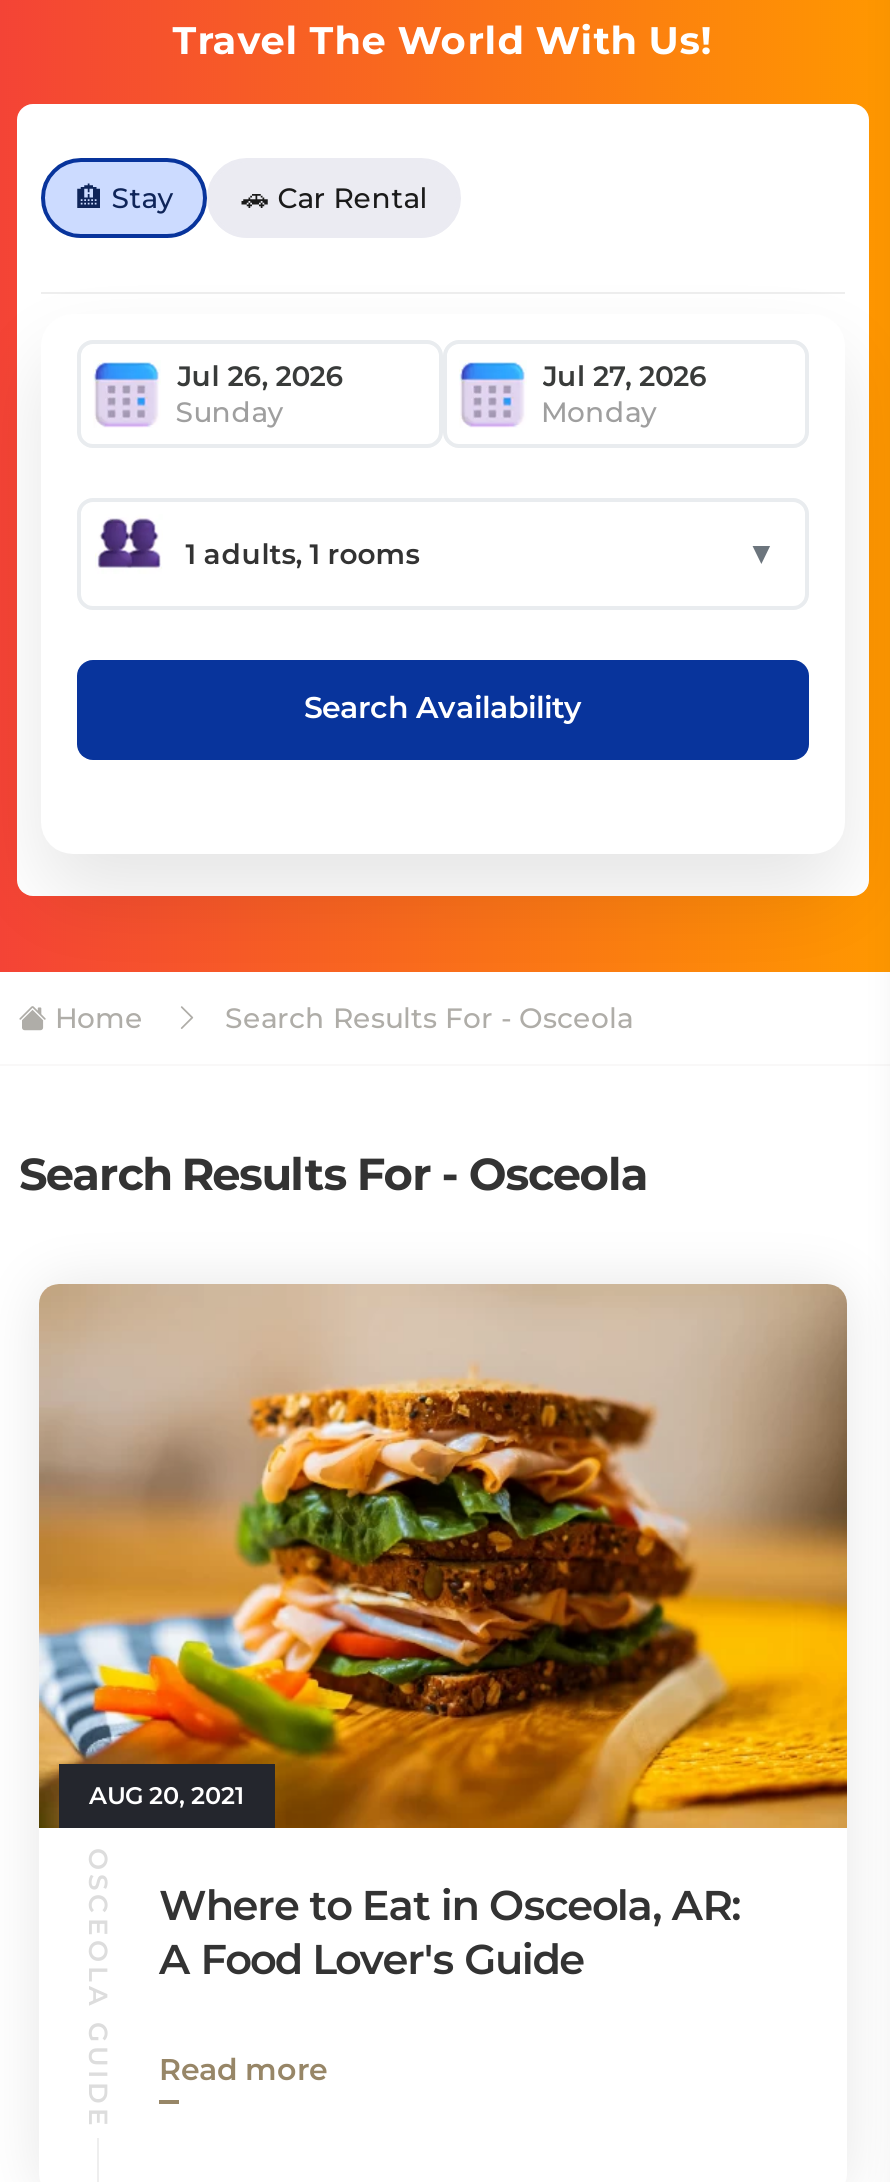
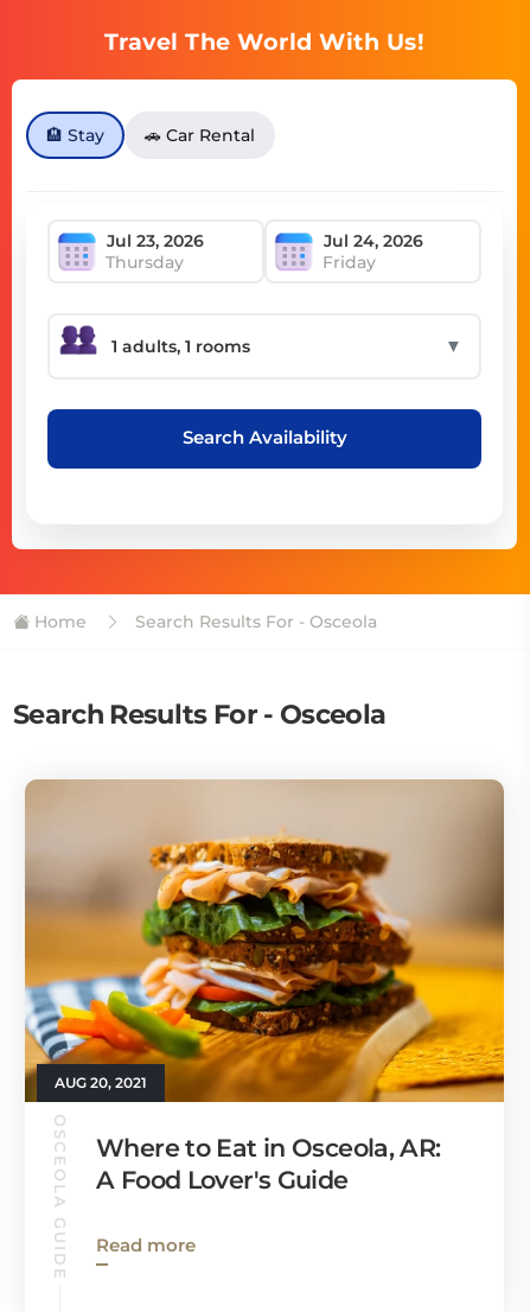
- Sunday
- Monday
+ Thursday
+ Friday
